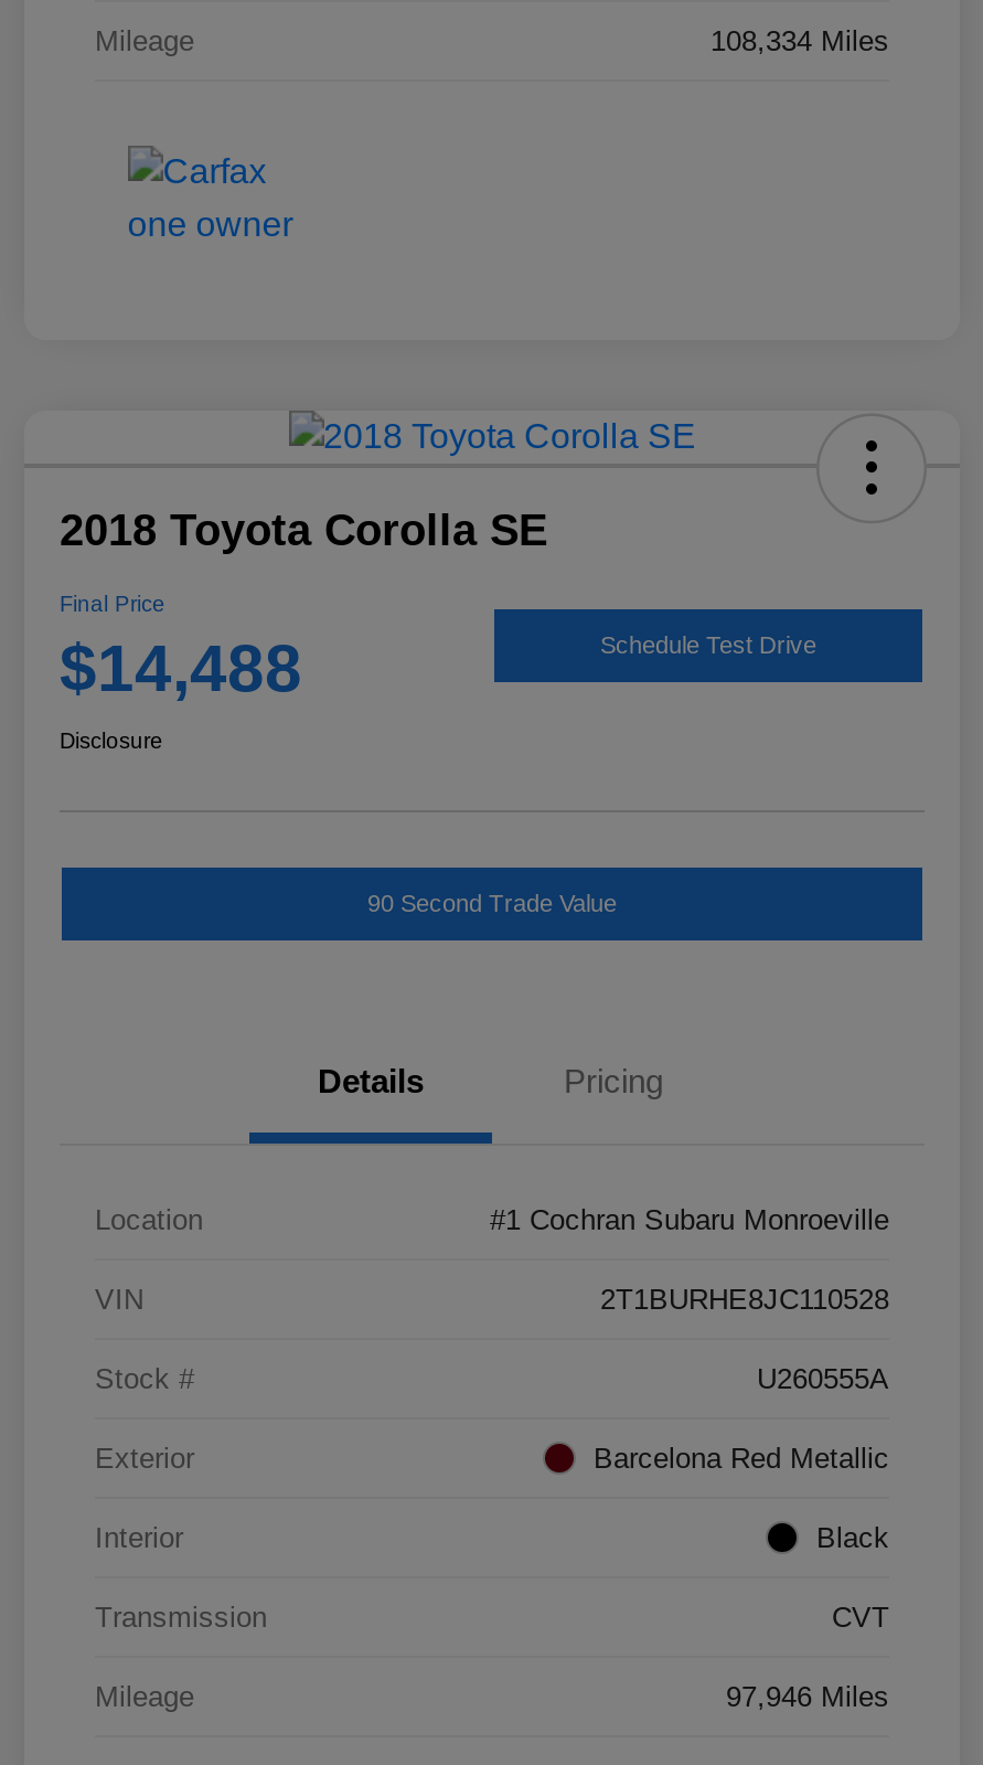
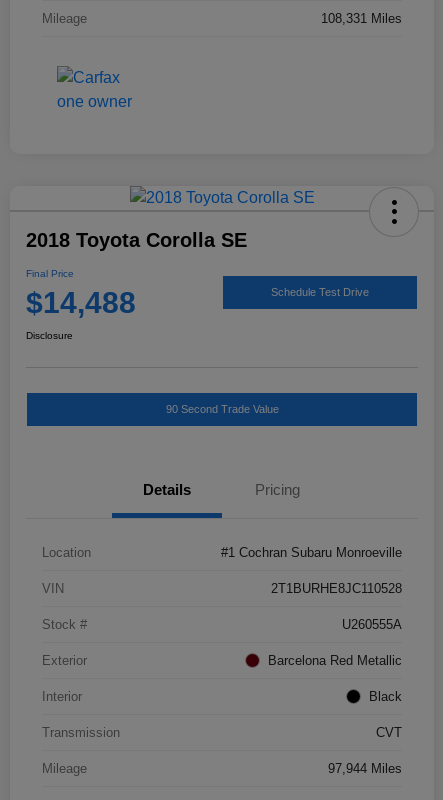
- 108,334 Miles
+ 108,331 Miles

- 97,946 Miles
+ 97,944 Miles
